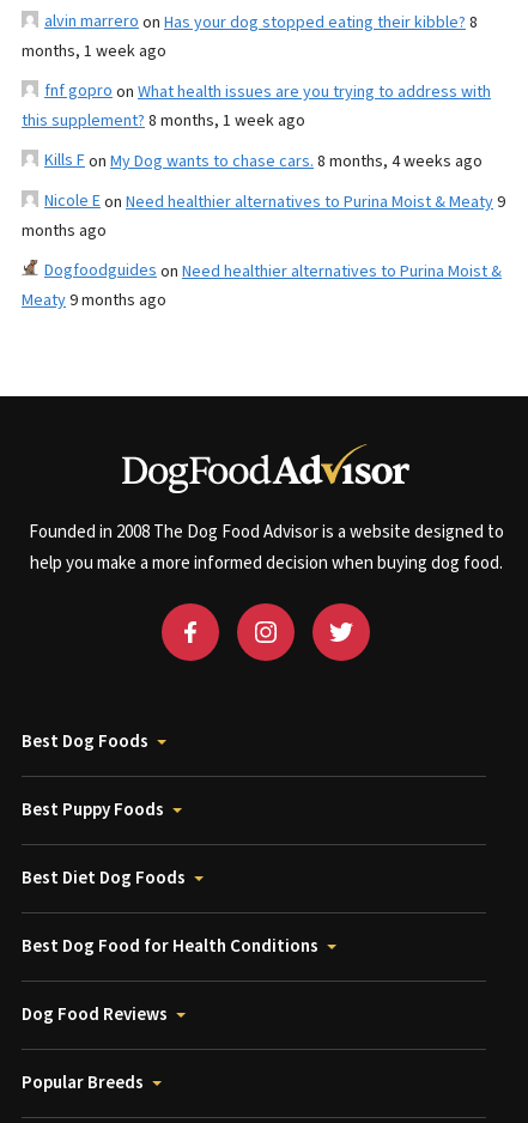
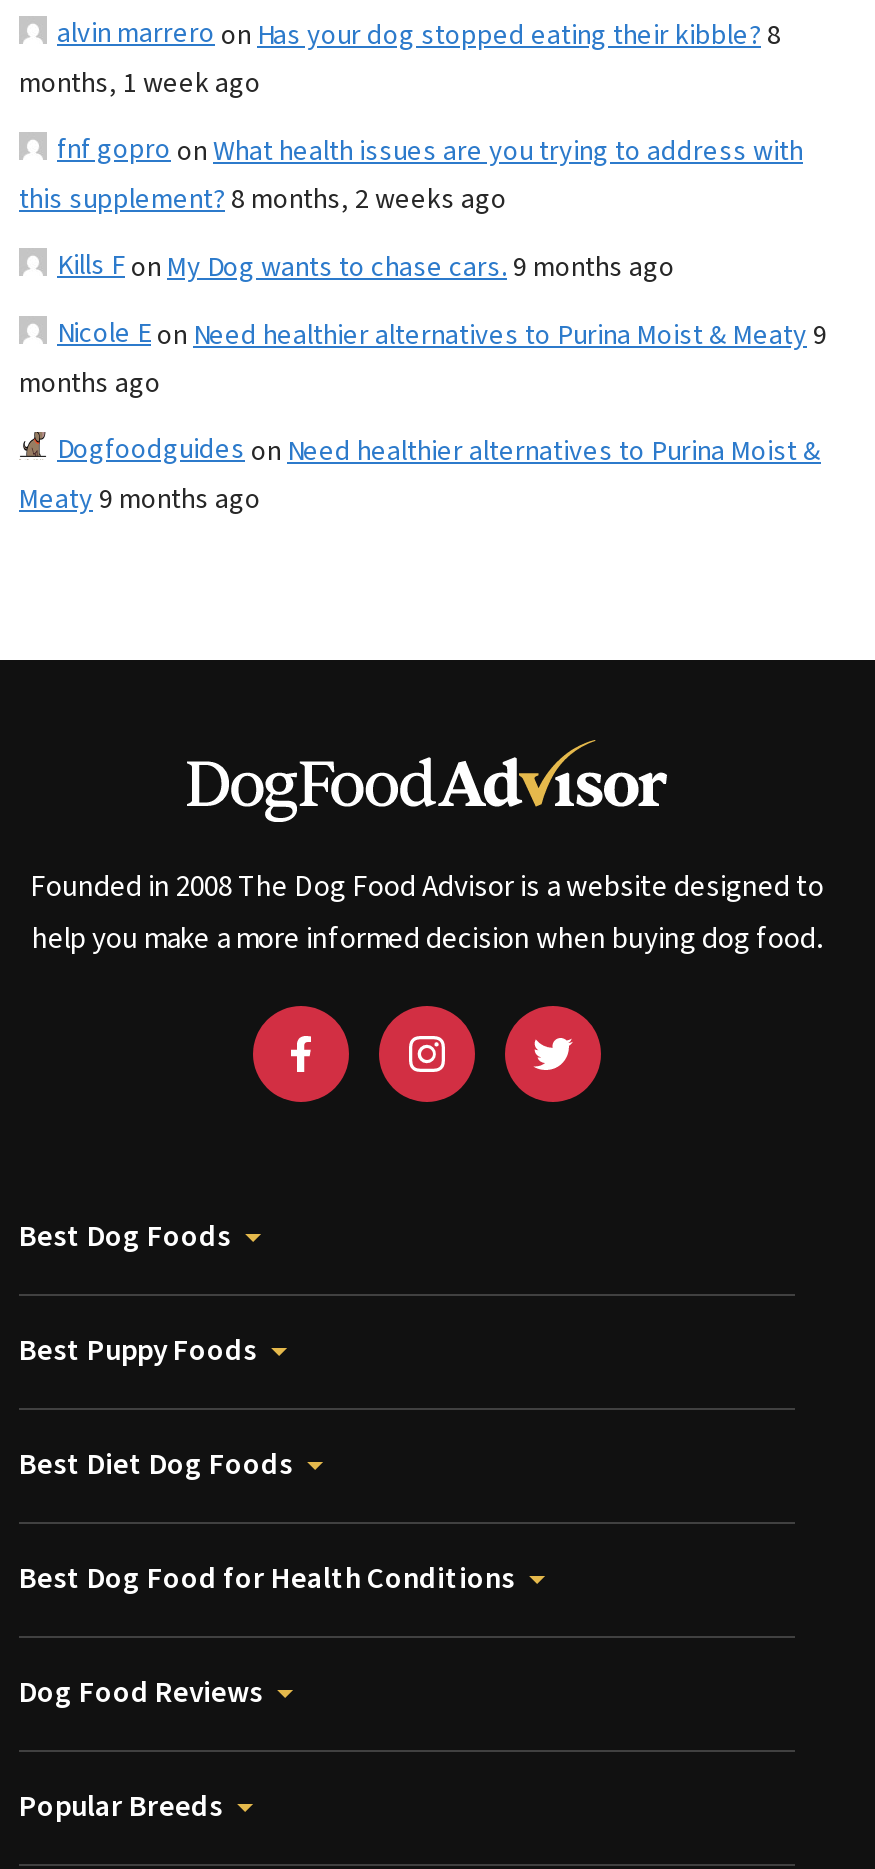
- this supplement? 8 months, 1 week ago
+ this supplement? 8 months, 2 weeks ago

- Kills Fon My Dog wants to chase cars. 8 months, 4 weeks ago
+ Kills Fon My Dog wants to chase cars. 9 months ago
